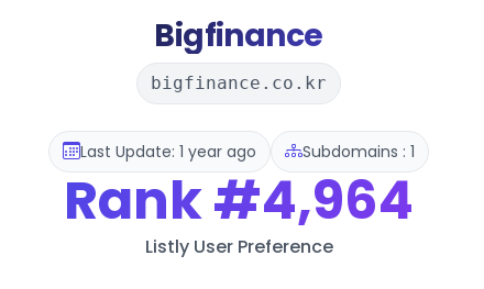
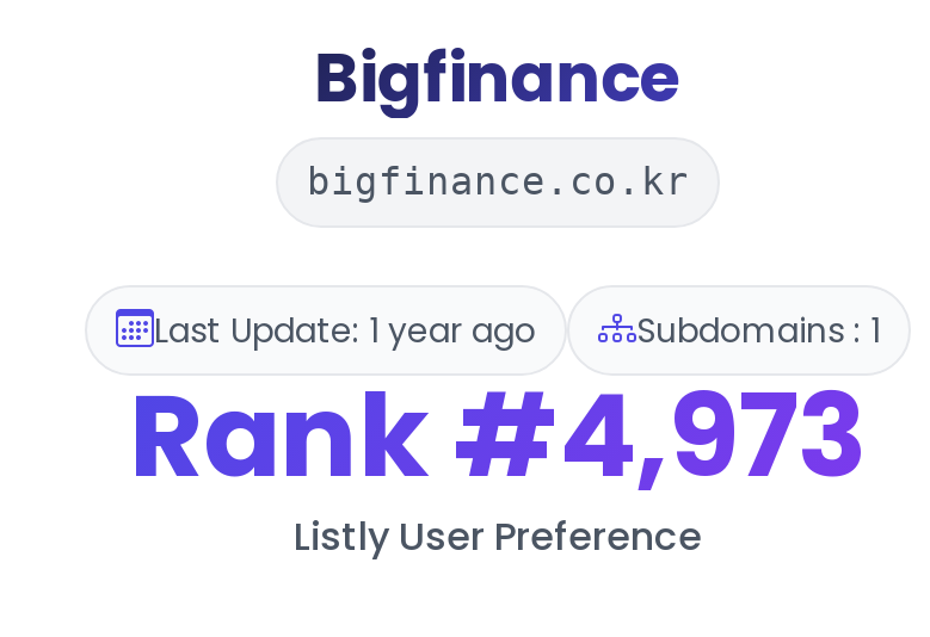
- Rank #4,964
+ Rank #4,973
